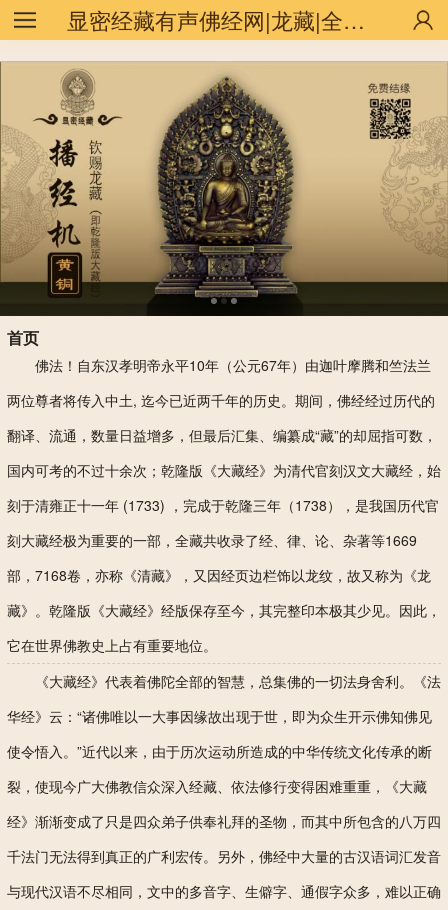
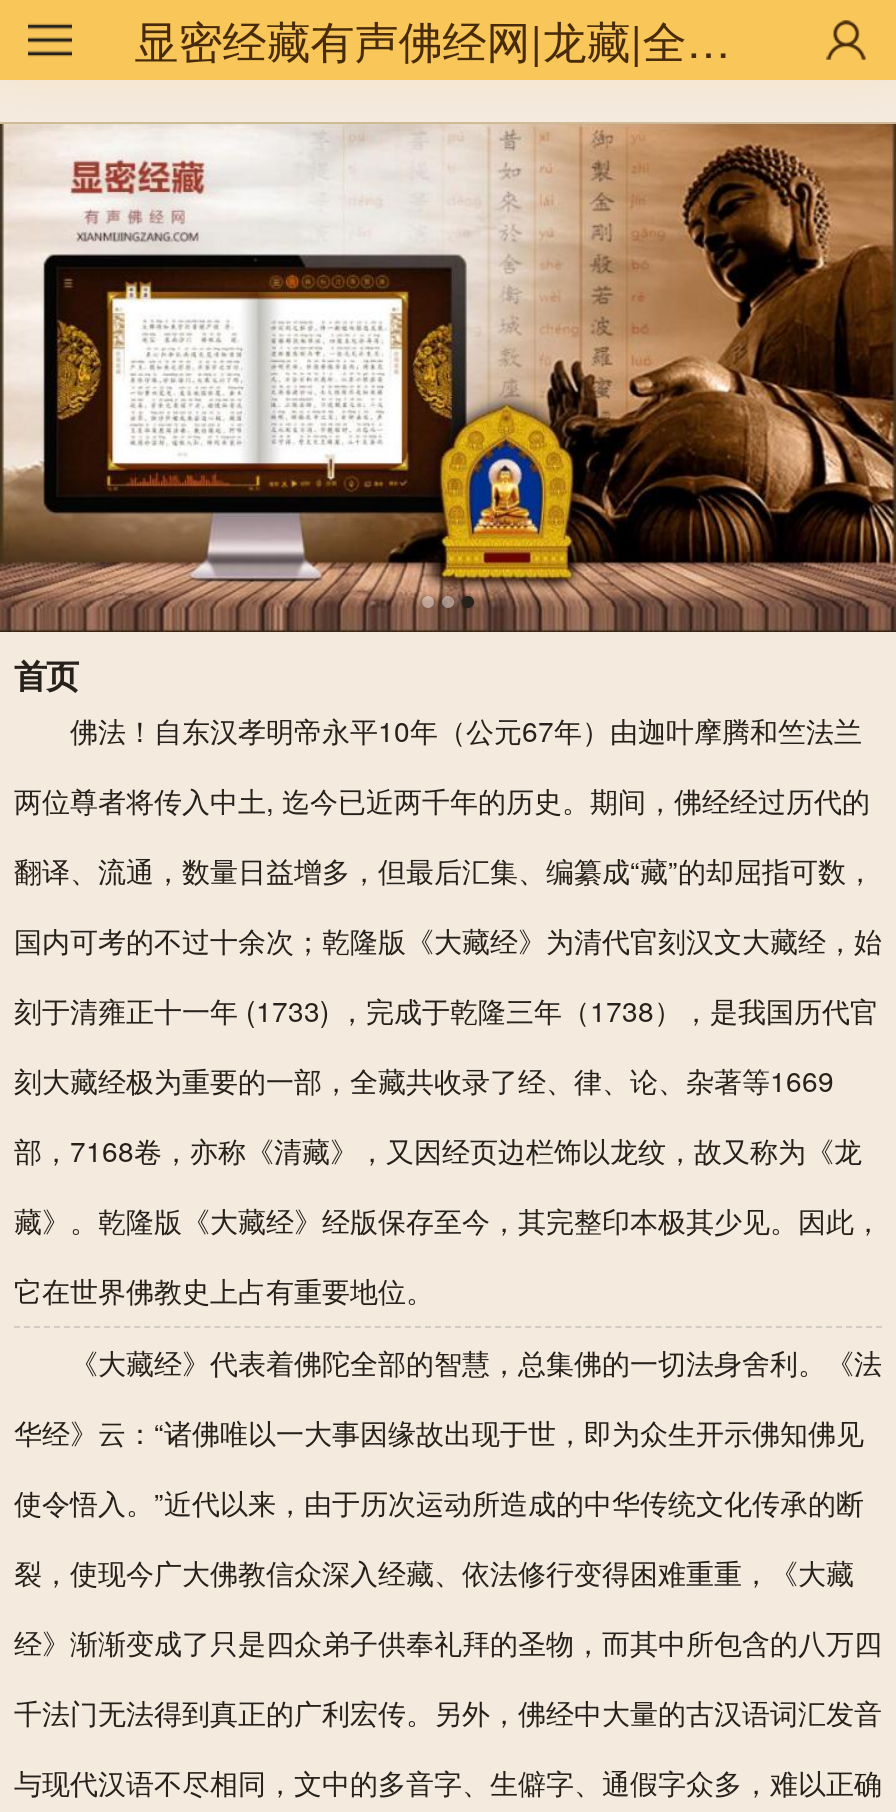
- [image]
+ [image]
